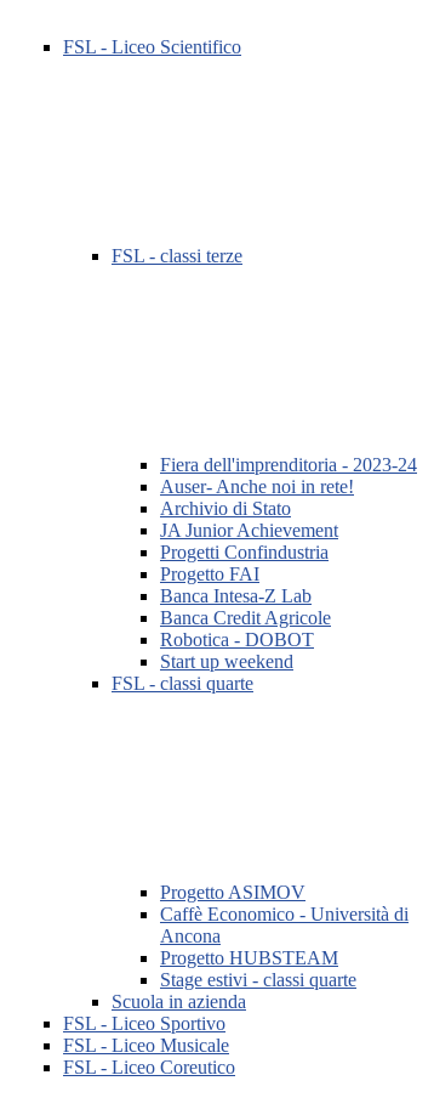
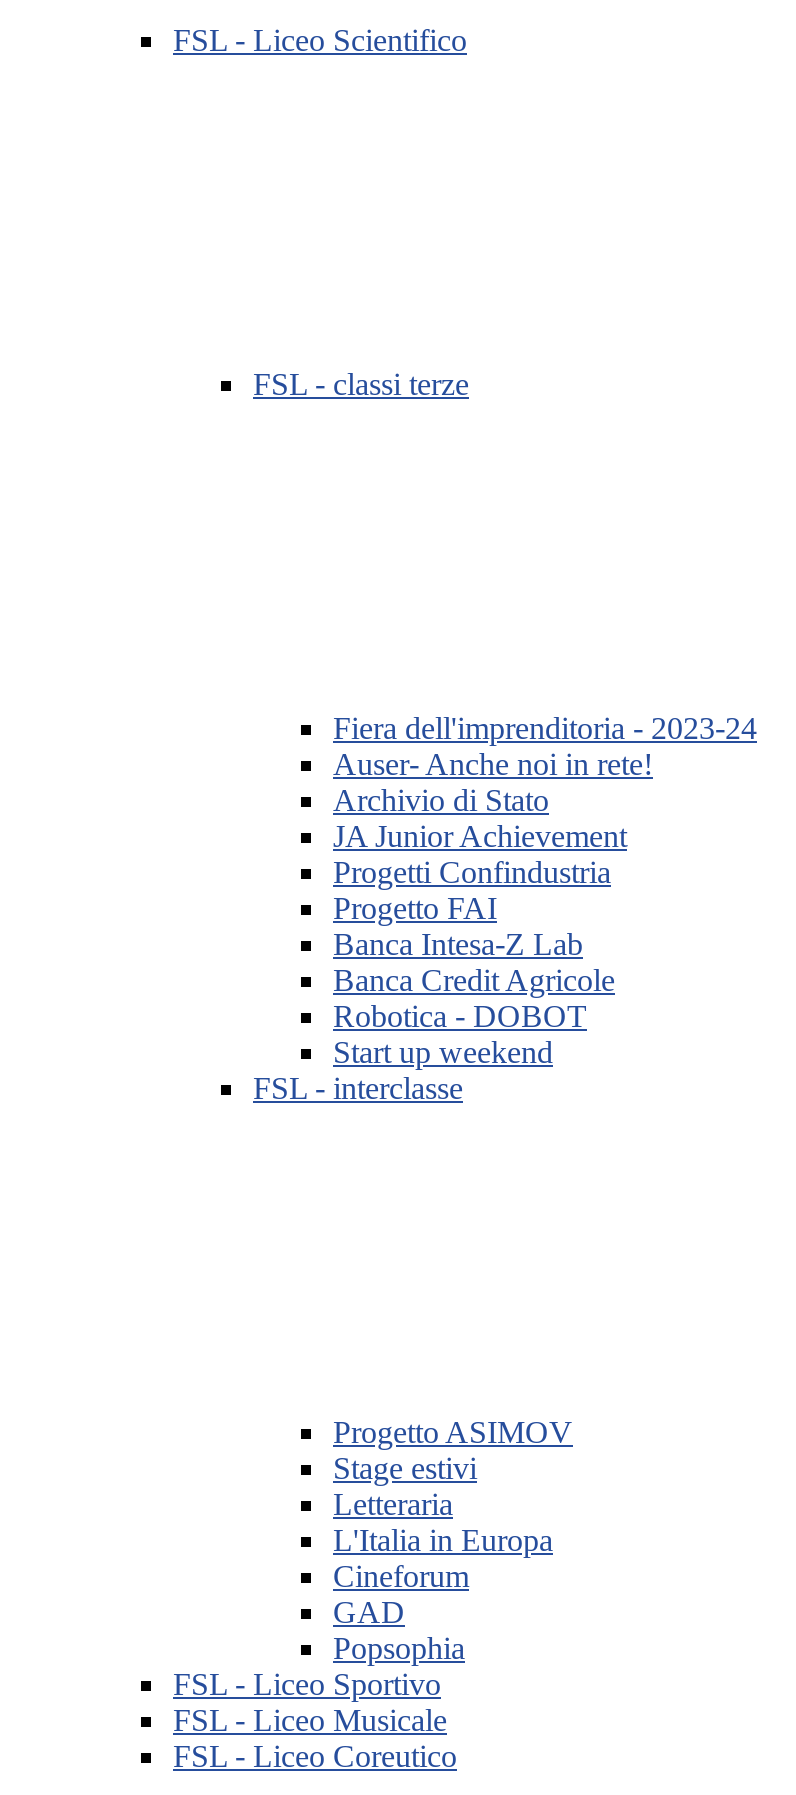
- FSL - classi quarte
+ FSL - interclasse

- Caffè Economico - Università di
- Ancona
- Progetto HUBSTEAM
- Stage estivi - classi quarte
- Scuola in azienda
+ Stage estivi
+ Letteraria
+ L'Italia in Europa
+ Cineforum
+ GAD
+ Popsophia
